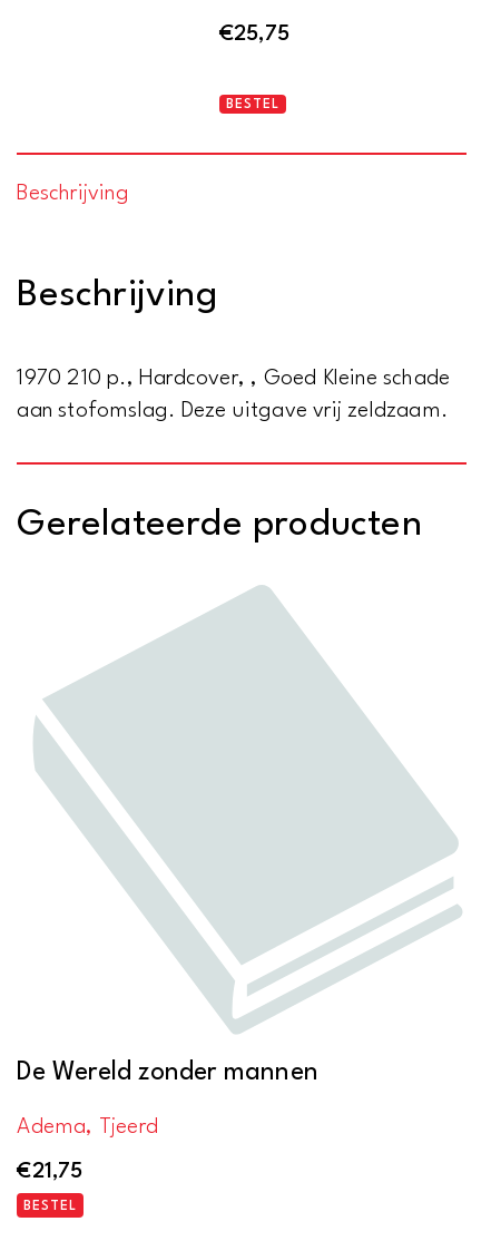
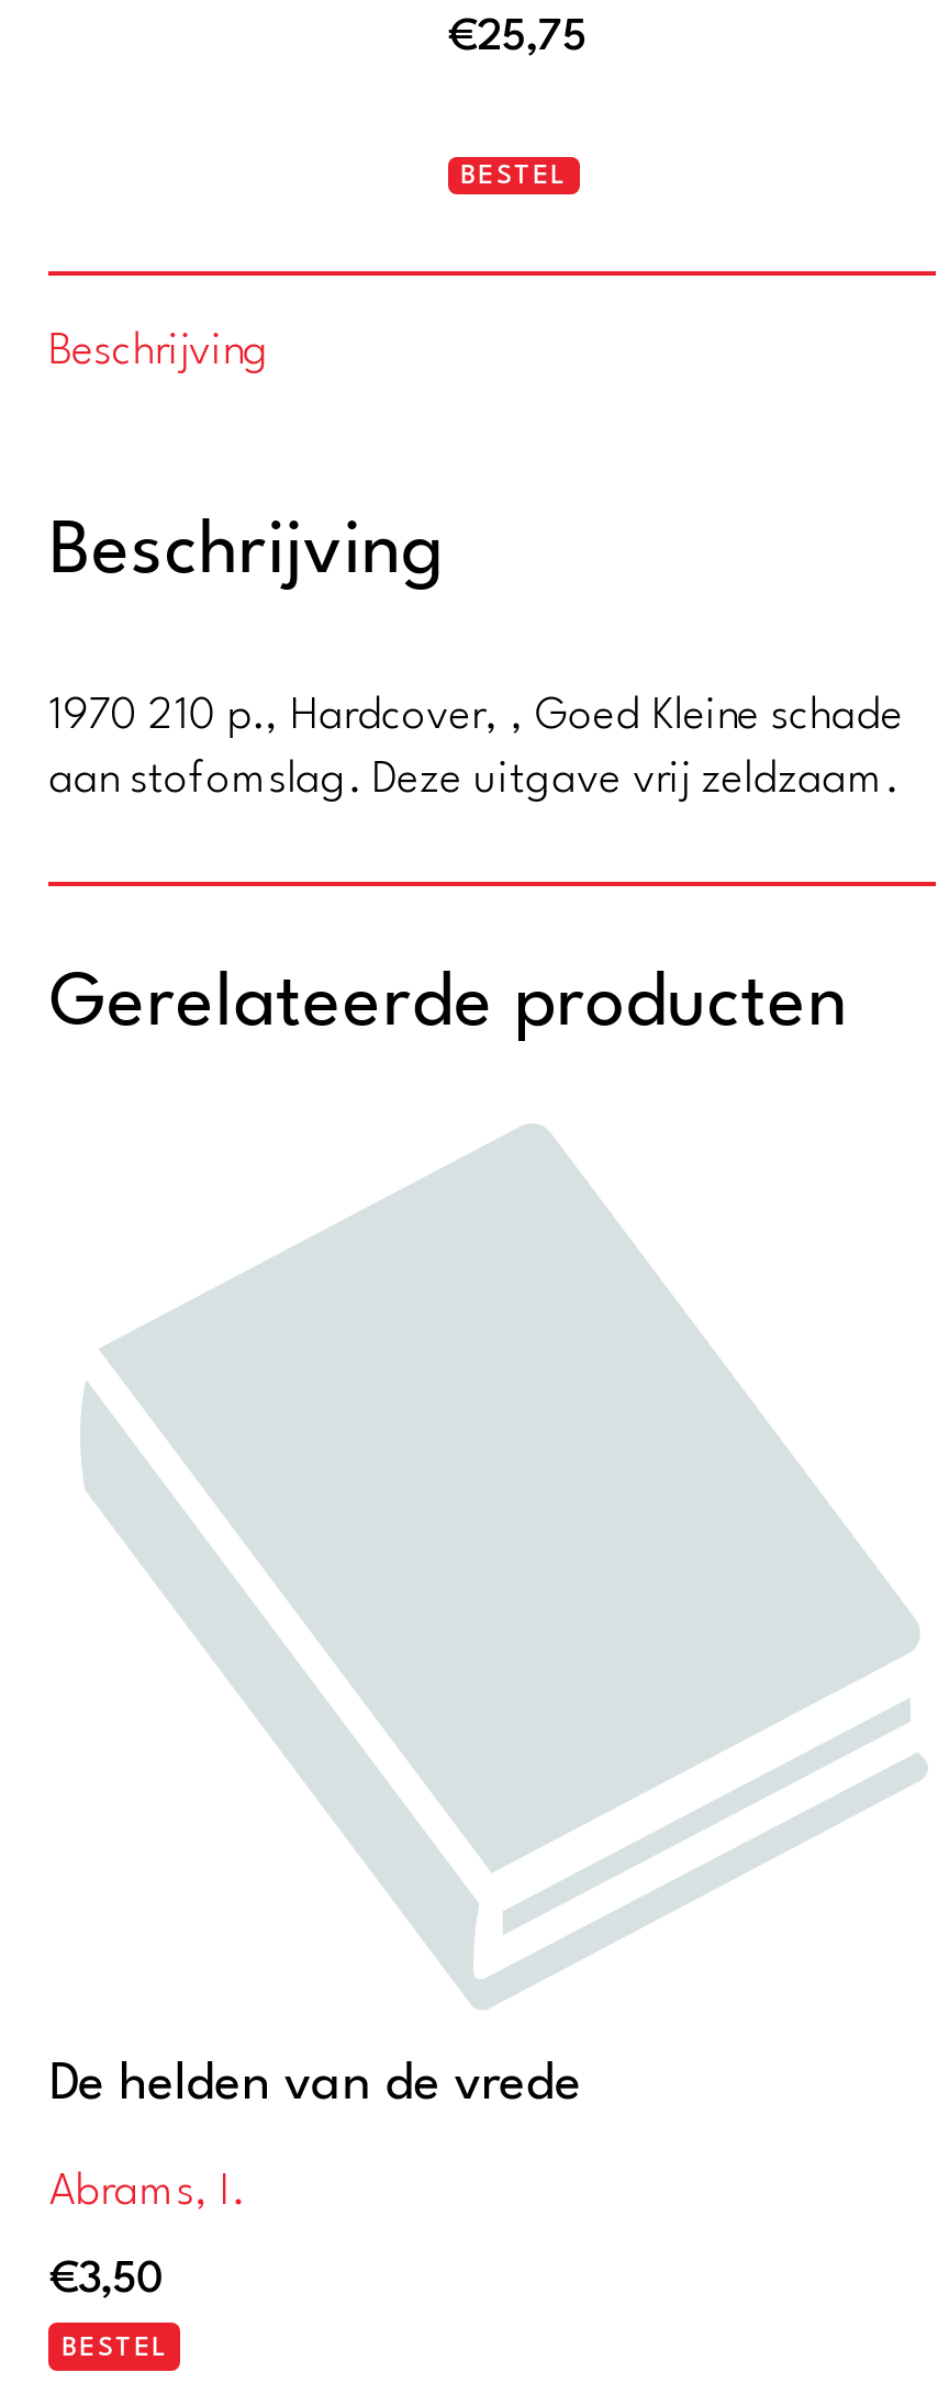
- De Wereld zonder mannen
+ De helden van de vrede

- Adema, Tjeerd
+ Abrams, I.

- €21,75
+ €3,50
